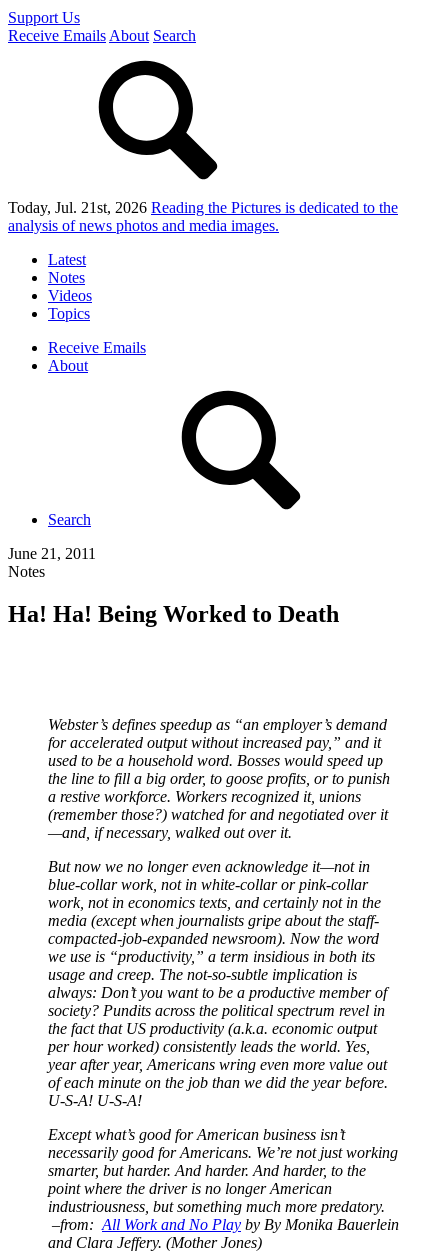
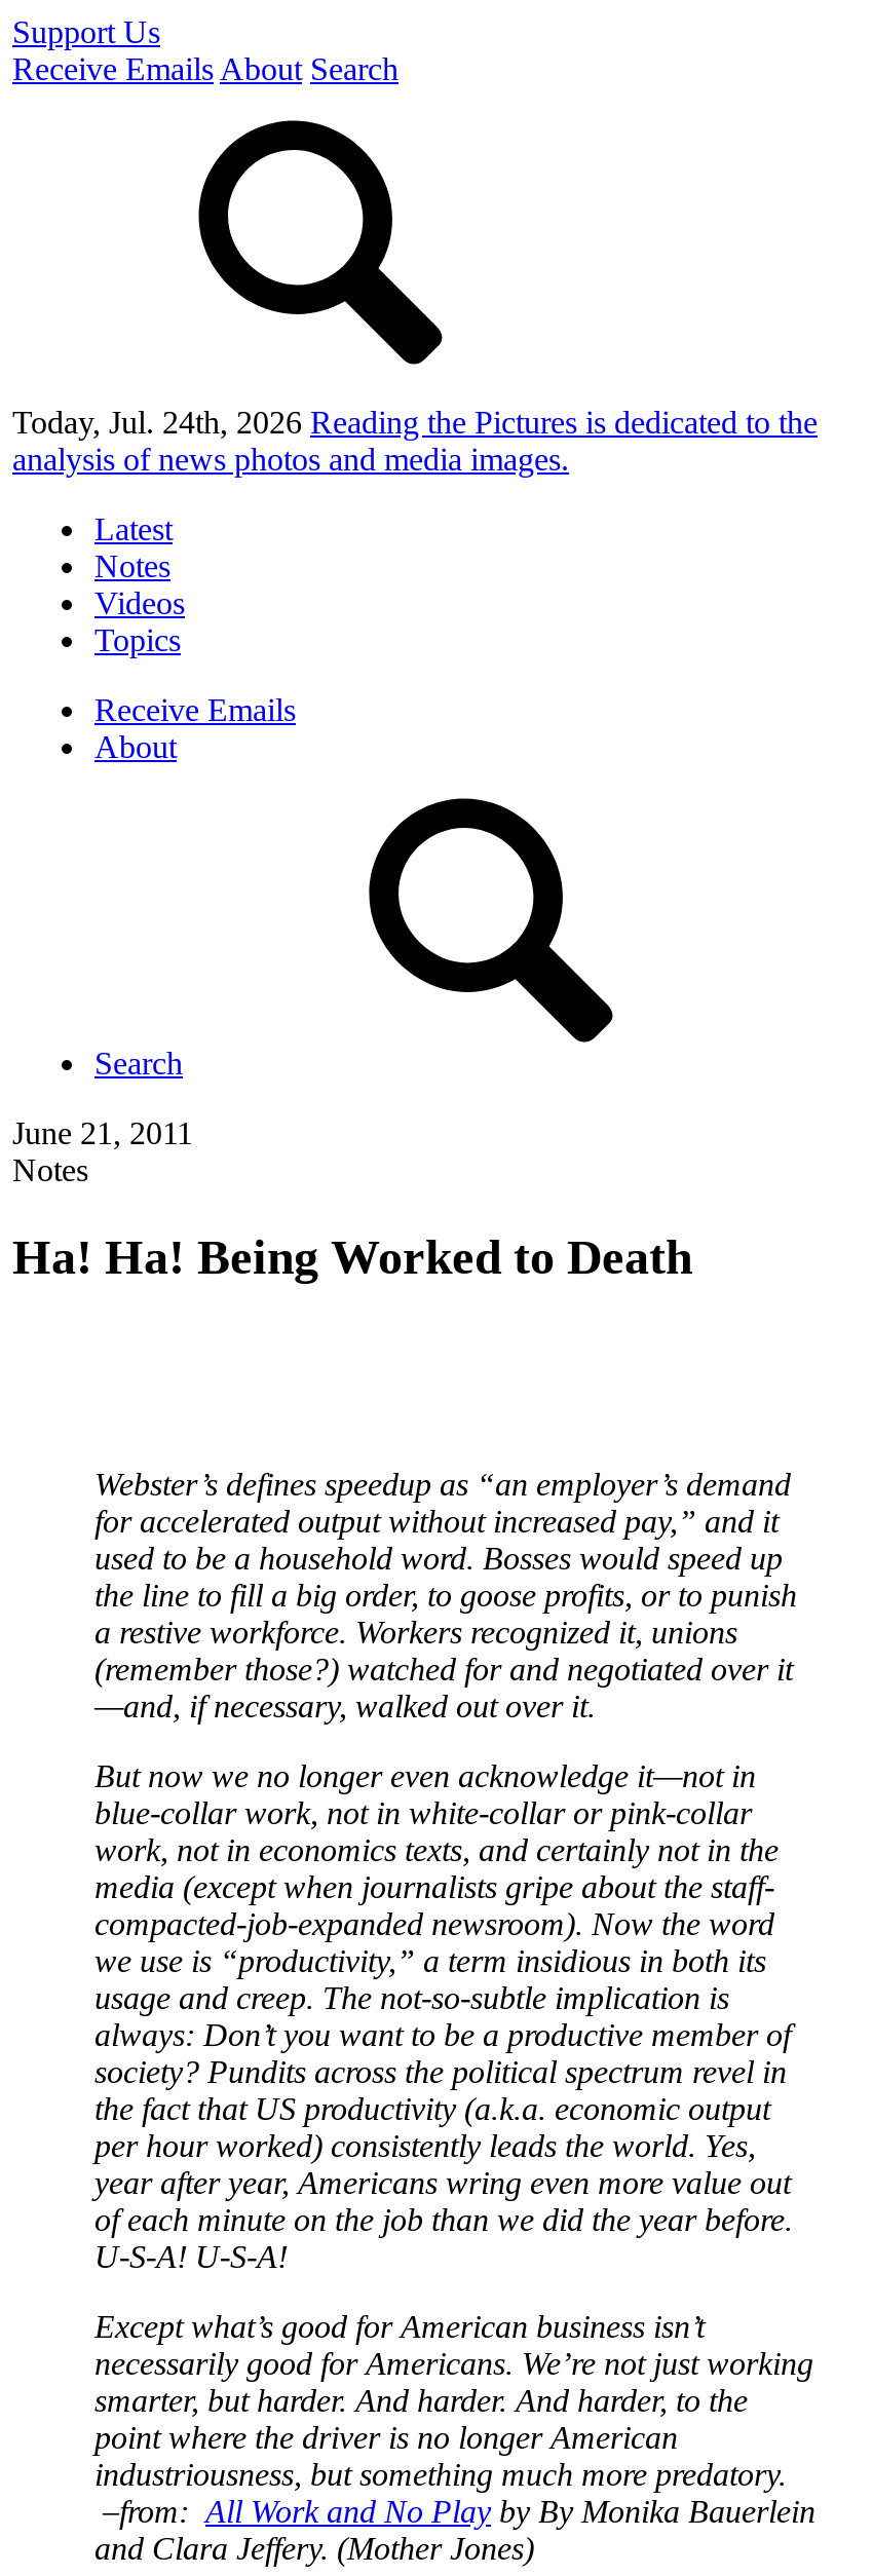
- Today, Jul. 21st, 2026 Reading the Pictures is dedicated to the
+ Today, Jul. 24th, 2026 Reading the Pictures is dedicated to the
